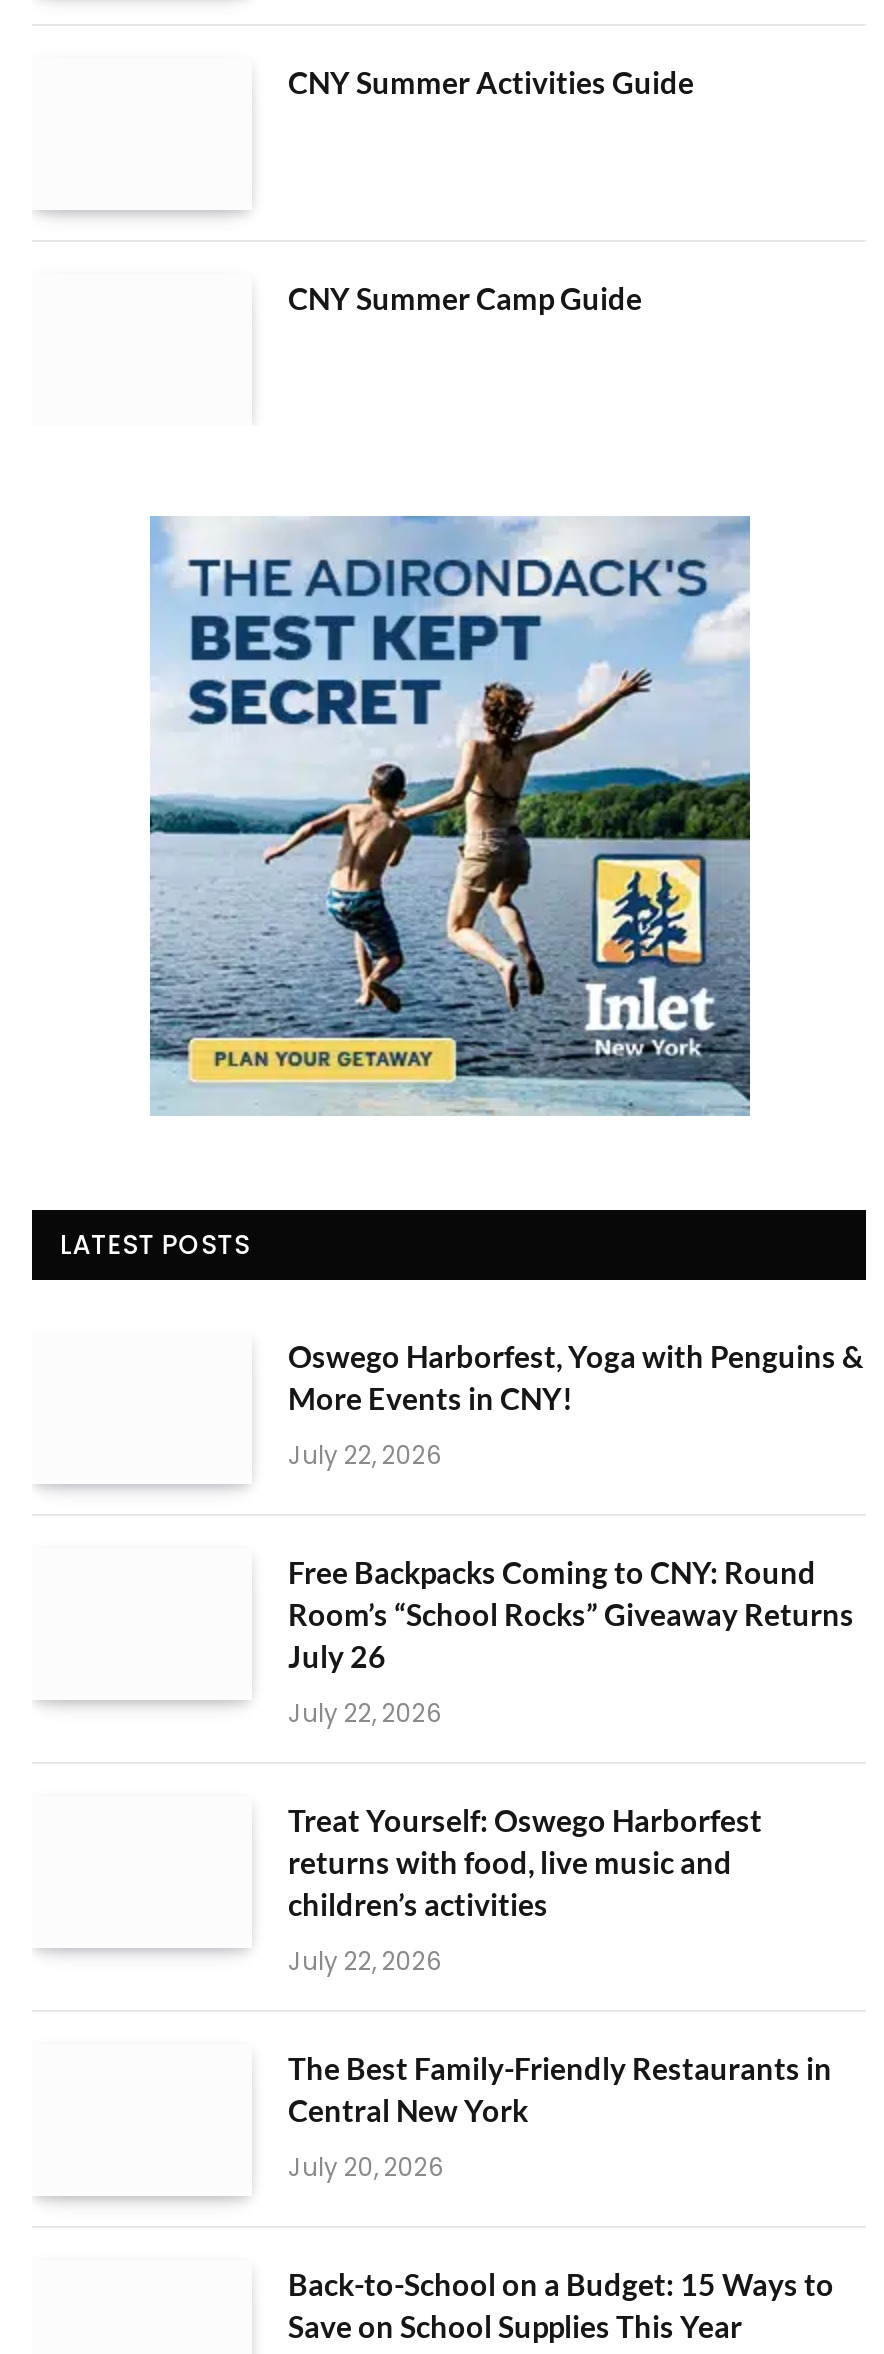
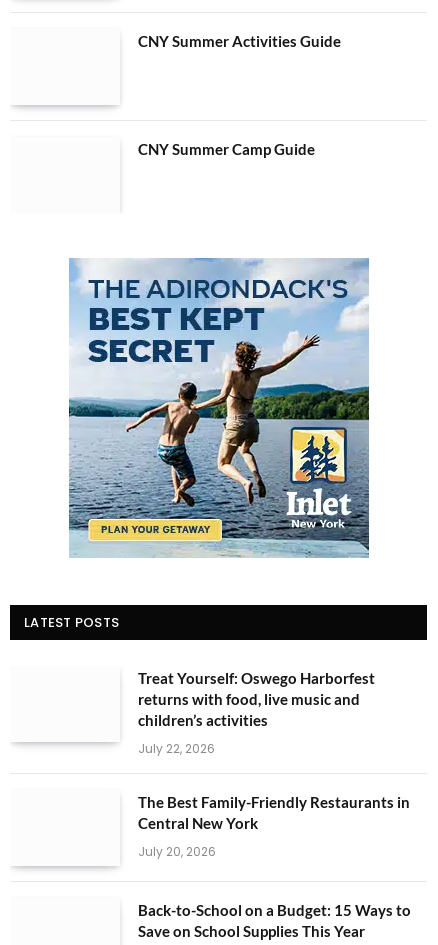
- Oswego Harborfest, Yoga with Penguins &
- More Events in CNY!
- July 22, 2026
- Free Backpacks Coming to CNY: Round
- Room’s “School Rocks” Giveaway Returns
- July 26
- July 22, 2026
